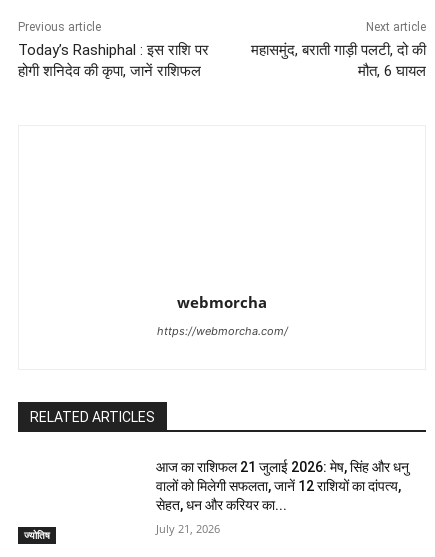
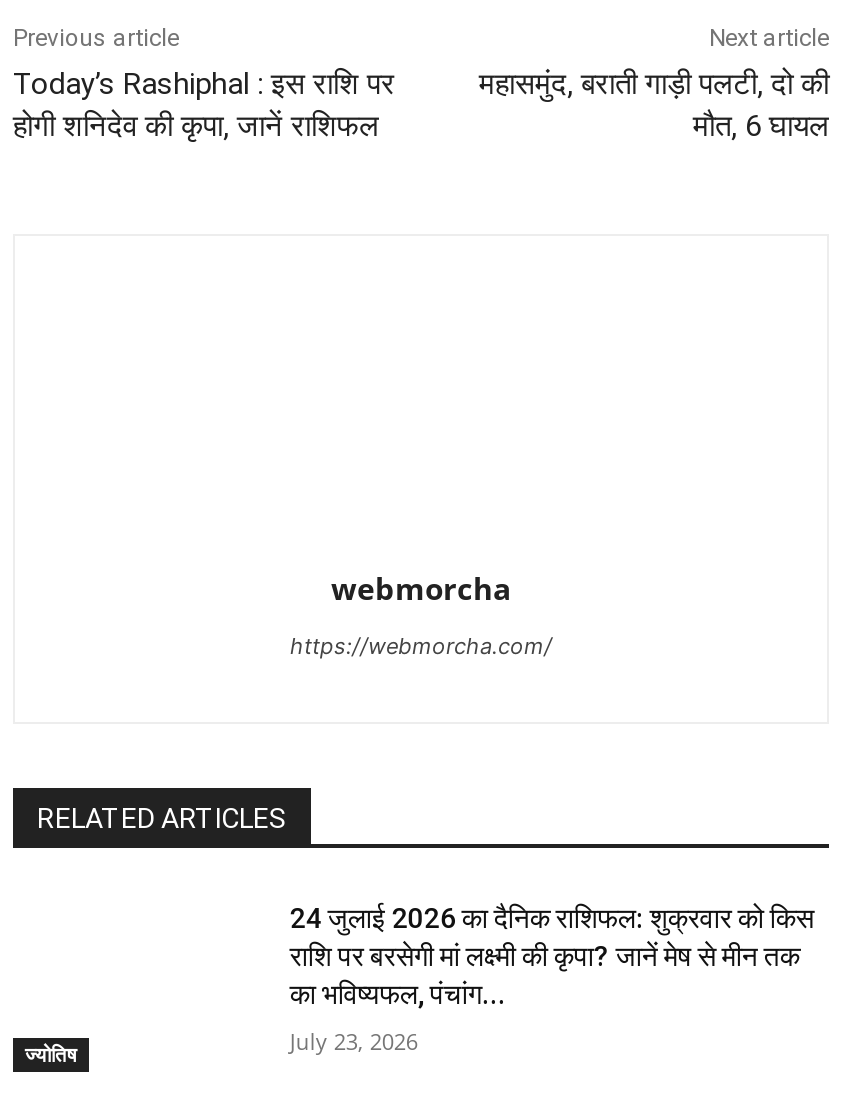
- आज का राशिफल 21 जुलाई 2026: मेष, सिंह और धनु
- वालों को मिलेगी सफलता, जानें 12 राशियों का दांपत्य,
- सेहत, धन और करियर का...
+ 24 जुलाई 2026 का दैनिक राशिफल: शुक्रवार को किस
+ राशि पर बरसेगी मां लक्ष्मी की कृपा? जानें मेष से मीन तक
+ का भविष्यफल, पंचांग...

- July 21, 2026
+ July 23, 2026
